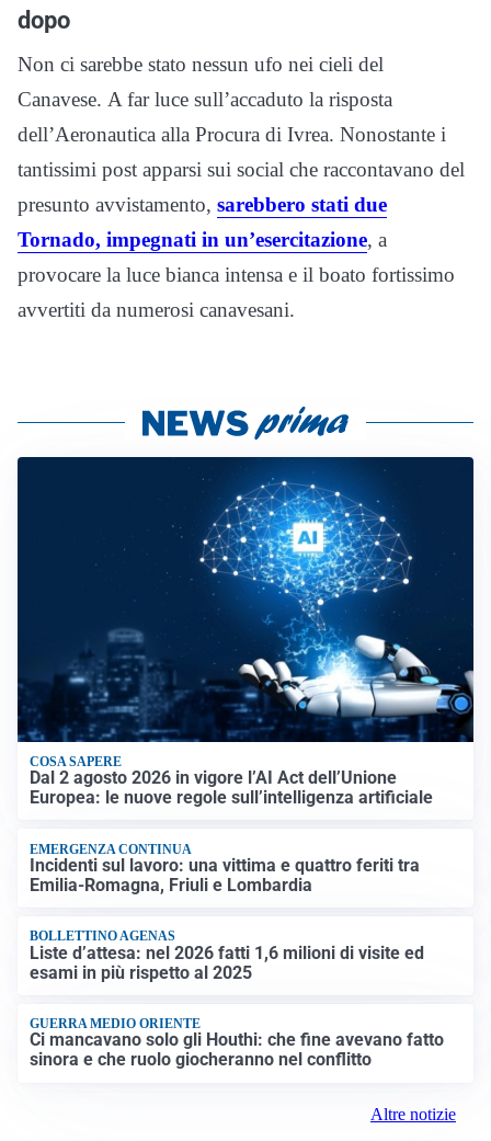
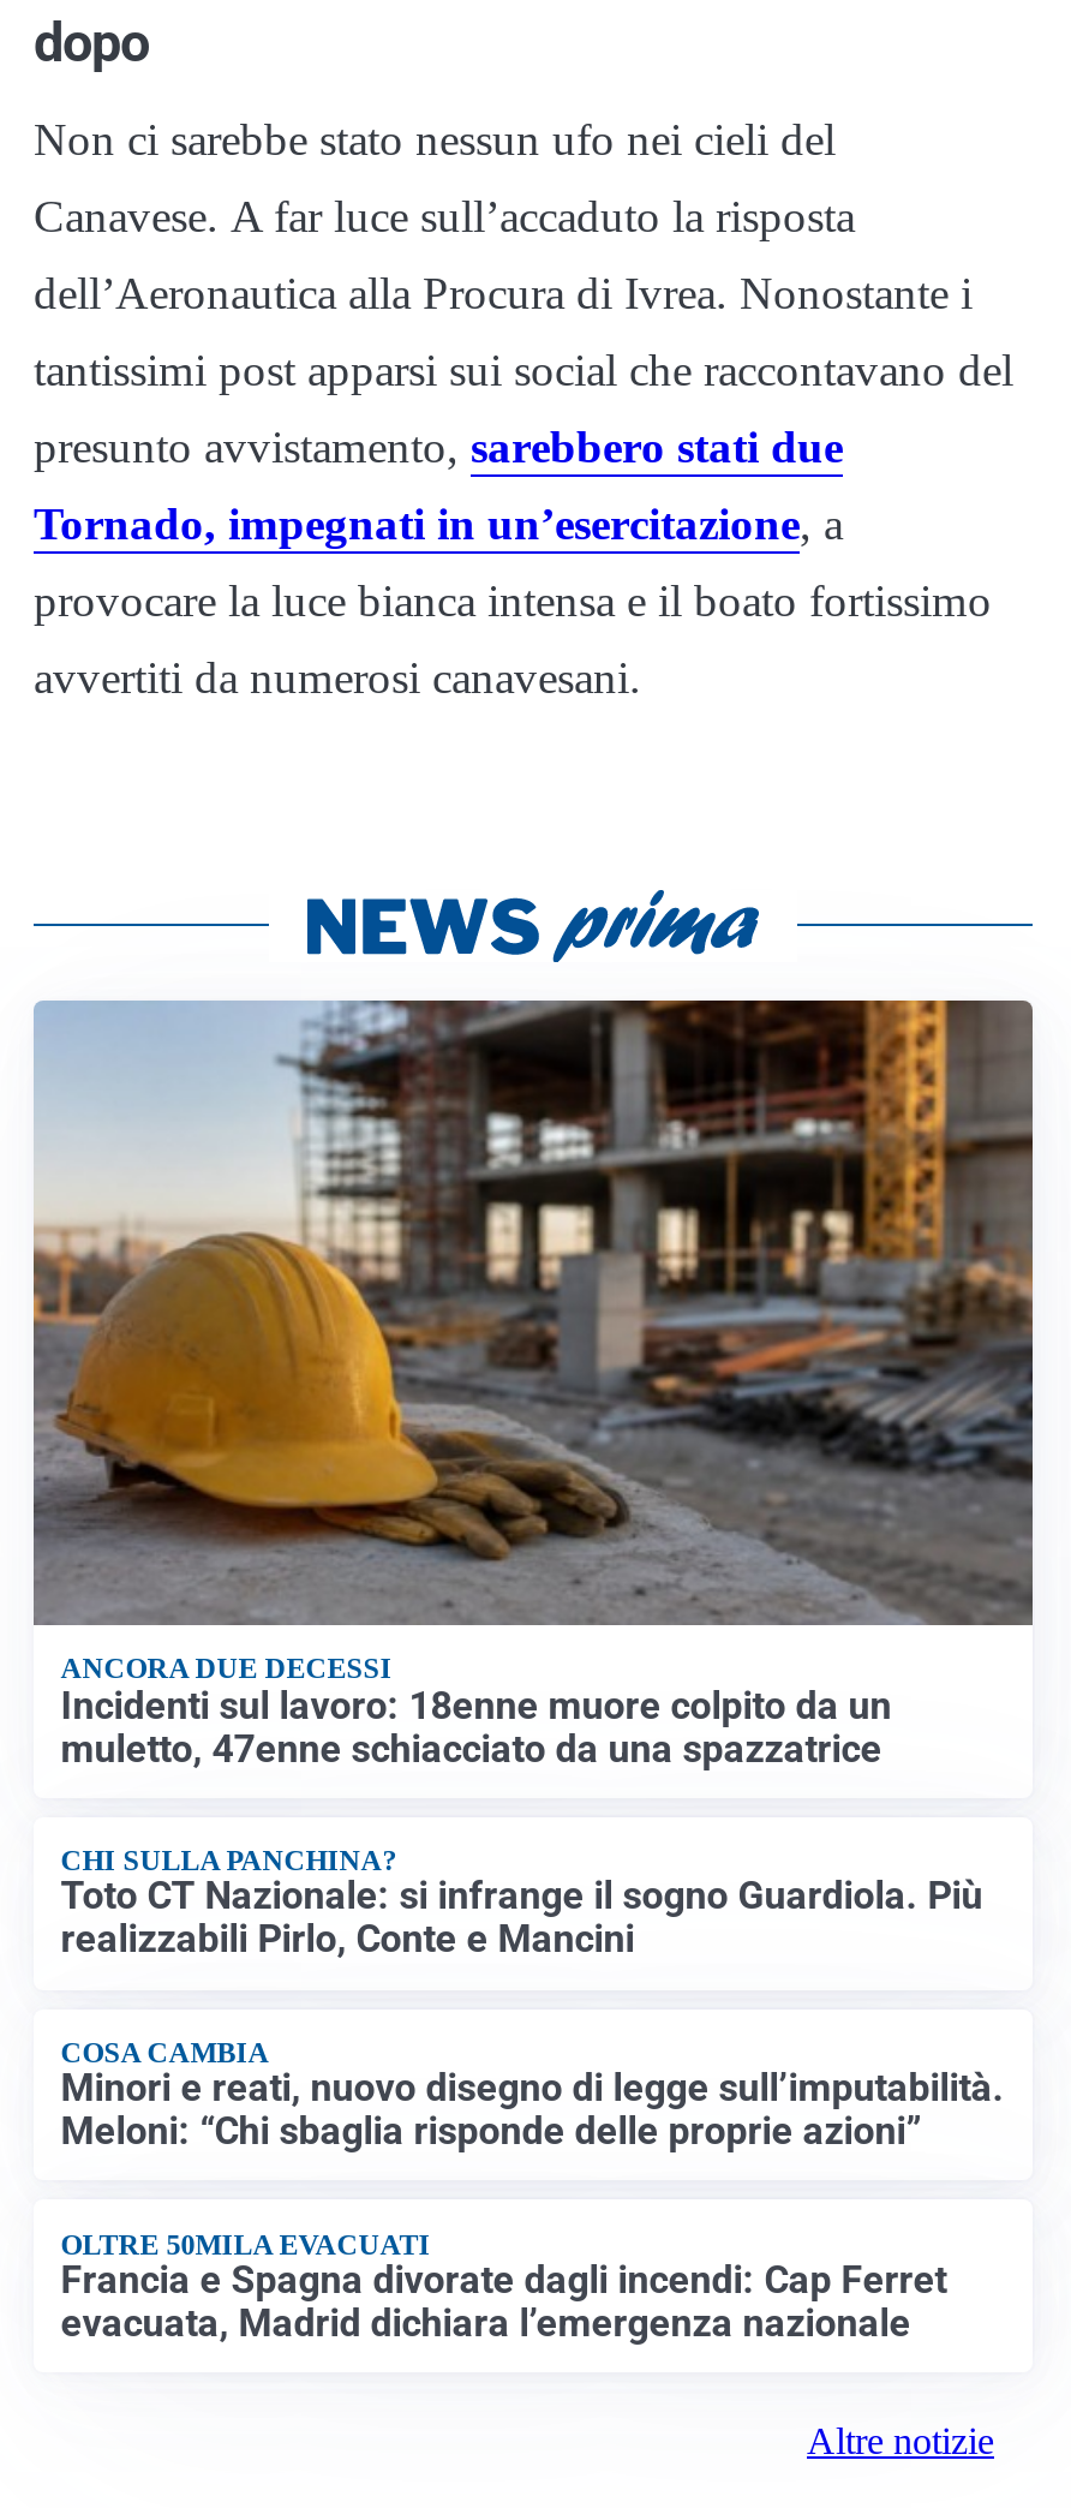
- [image]
- COSA SAPERE
- Dal 2 agosto 2026 in vigore l’AI Act dell’Unione
- Europea: le nuove regole sull’intelligenza artificiale
+ [image]
+ ANCORA DUE DECESSI
+ Incidenti sul lavoro: 18enne muore colpito da un
+ muletto, 47enne schiacciato da una spazzatrice

- EMERGENZA CONTINUA
- Incidenti sul lavoro: una vittima e quattro feriti tra
- Emilia-Romagna, Friuli e Lombardia
+ CHI SULLA PANCHINA?
+ Toto CT Nazionale: si infrange il sogno Guardiola. Più
+ realizzabili Pirlo, Conte e Mancini

- BOLLETTINO AGENAS
- Liste d’attesa: nel 2026 fatti 1,6 milioni di visite ed
- esami in più rispetto al 2025
+ COSA CAMBIA
+ Minori e reati, nuovo disegno di legge sull’imputabilità.
+ Meloni: “Chi sbaglia risponde delle proprie azioni”

- GUERRA MEDIO ORIENTE
- Ci mancavano solo gli Houthi: che fine avevano fatto
- sinora e che ruolo giocheranno nel conflitto
+ OLTRE 50MILA EVACUATI
+ Francia e Spagna divorate dagli incendi: Cap Ferret
+ evacuata, Madrid dichiara l’emergenza nazionale
